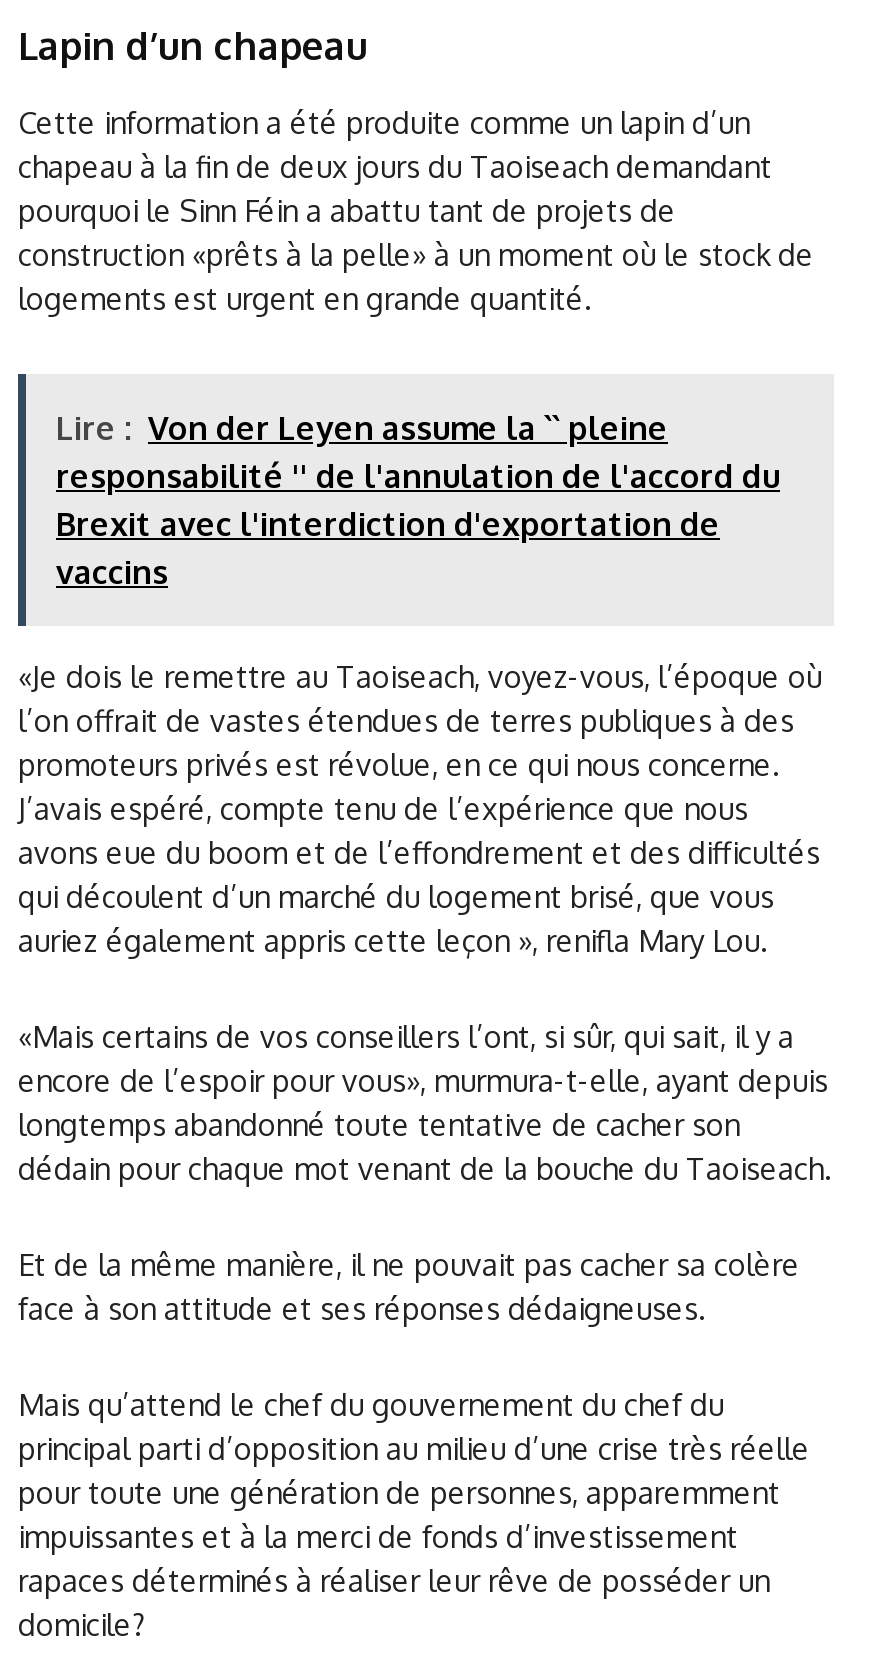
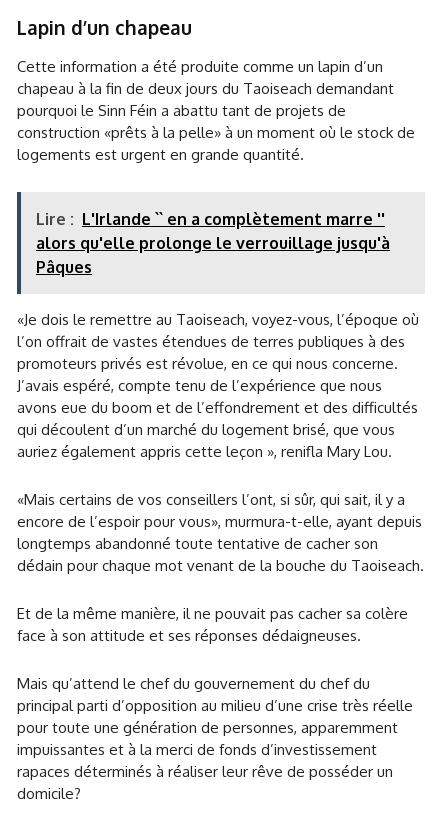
- Lire : Von der Leyen assume la `` pleine
- responsabilité '' de l'annulation de l'accord du
- Brexit avec l'interdiction d'exportation de
- vaccins
+ Lire : L'Irlande `` en a complètement marre ''
+ alors qu'elle prolonge le verrouillage jusqu'à
+ Pâques
